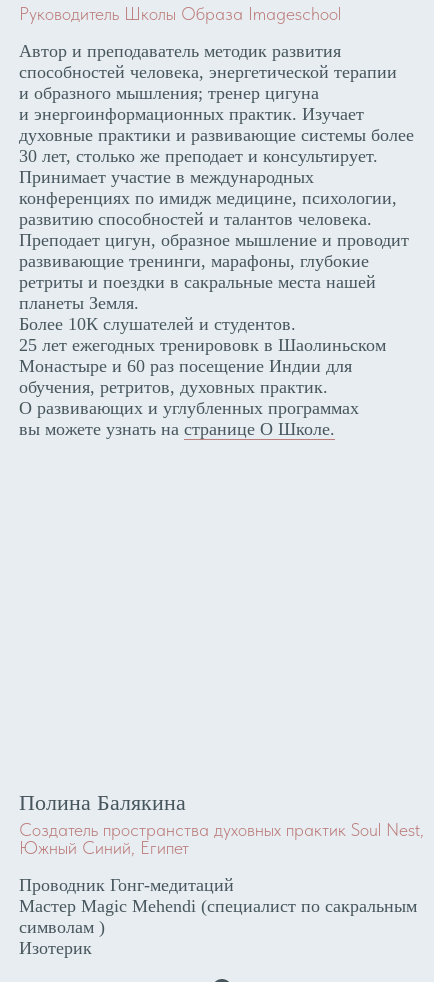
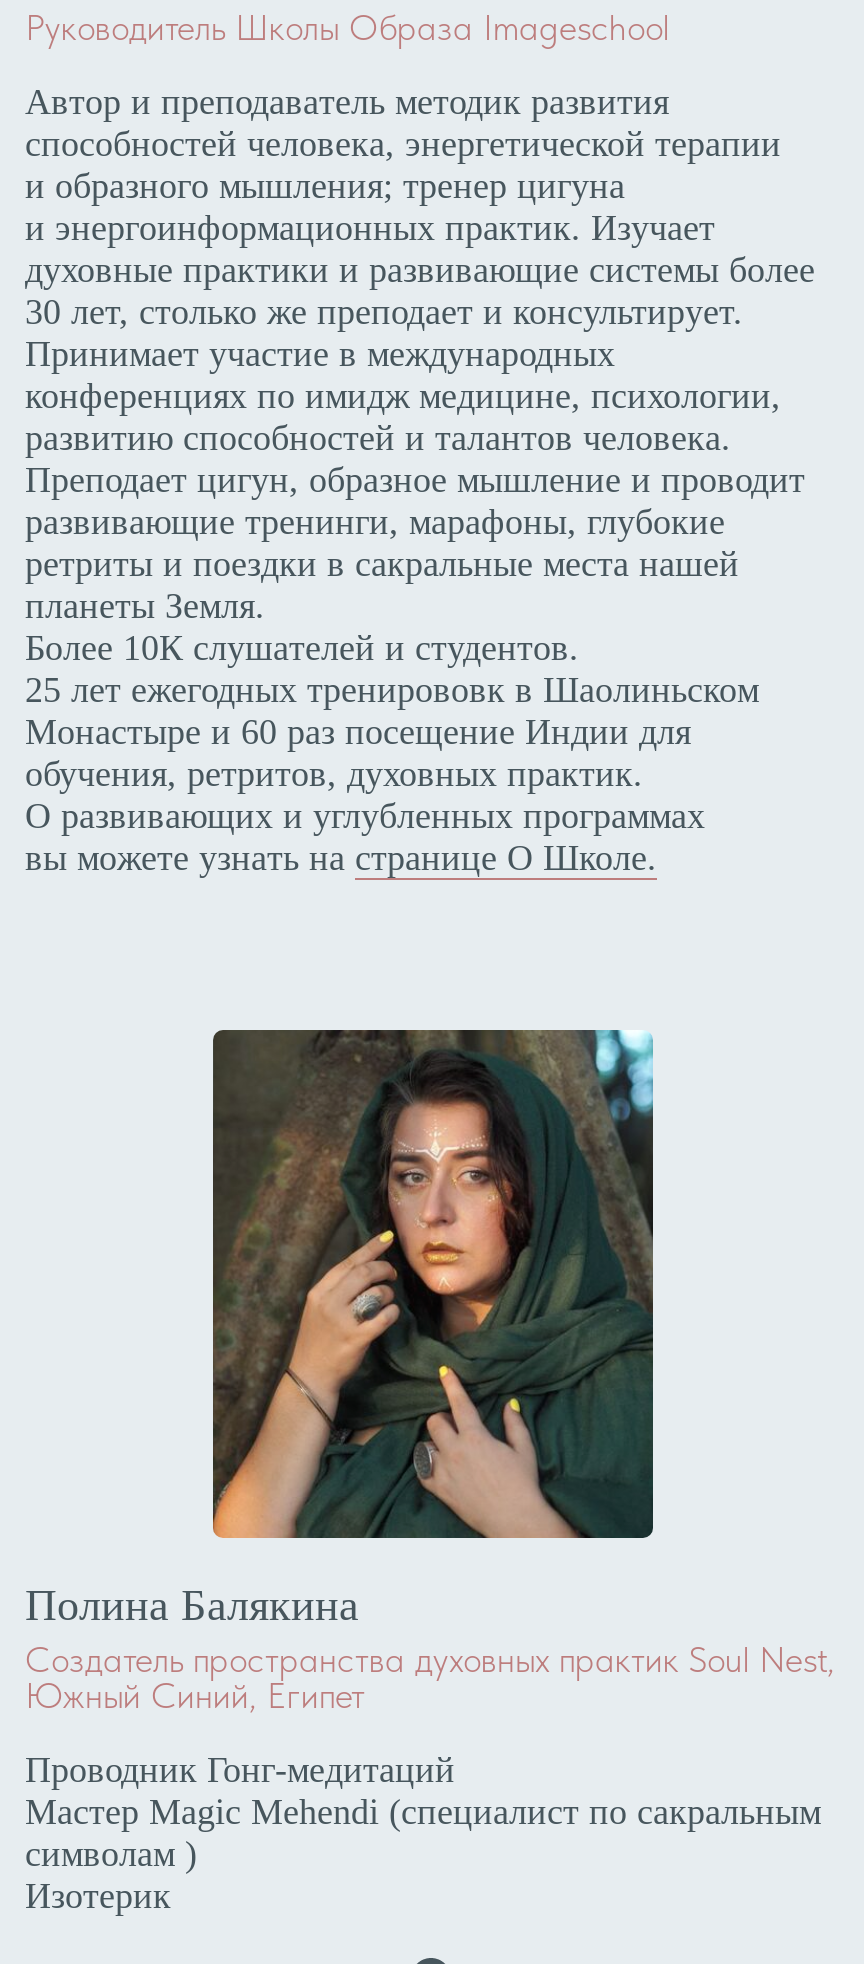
+ [image]
